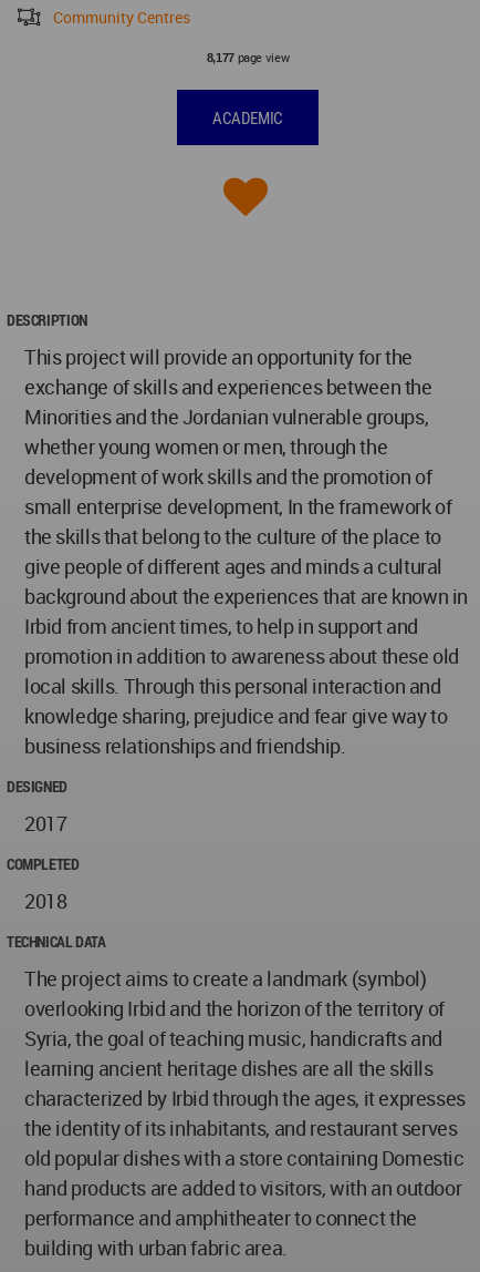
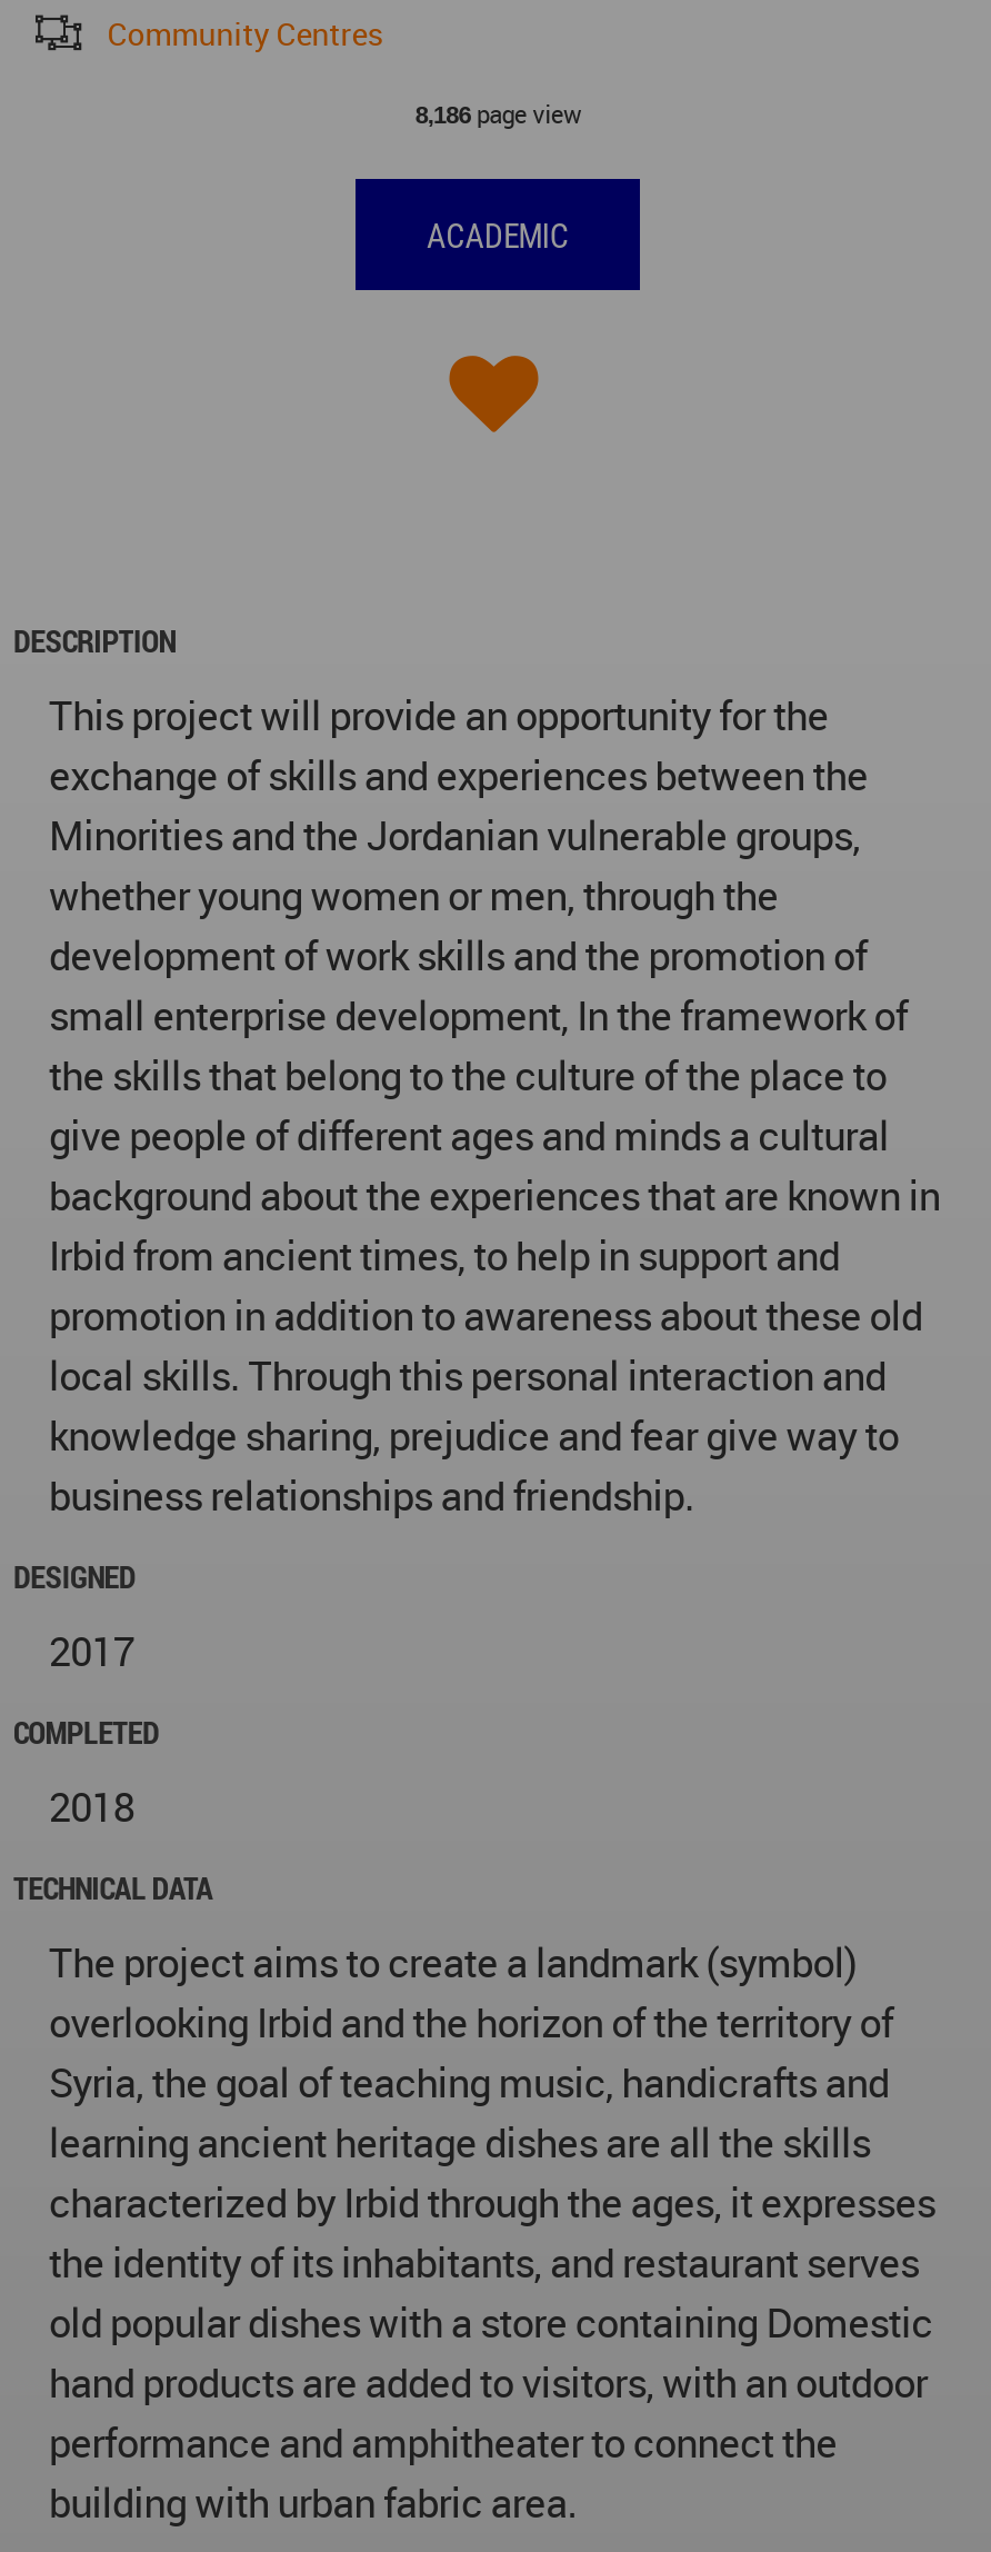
- 8,177 page view
+ 8,186 page view
